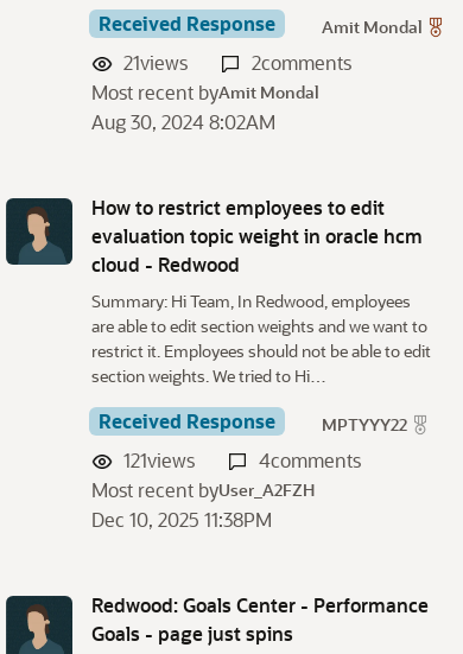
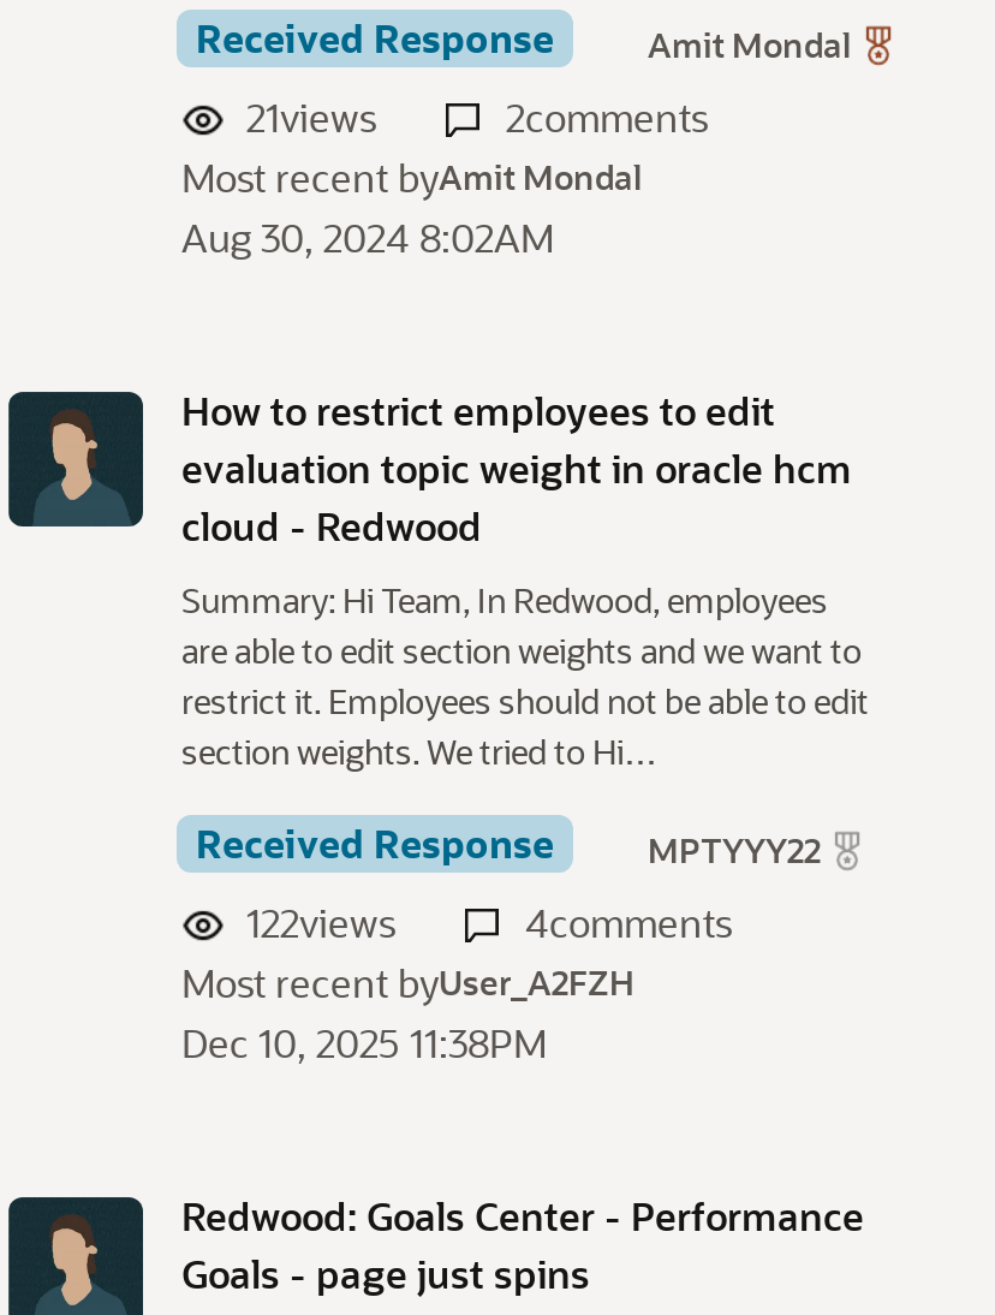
- 121views
+ 122views
